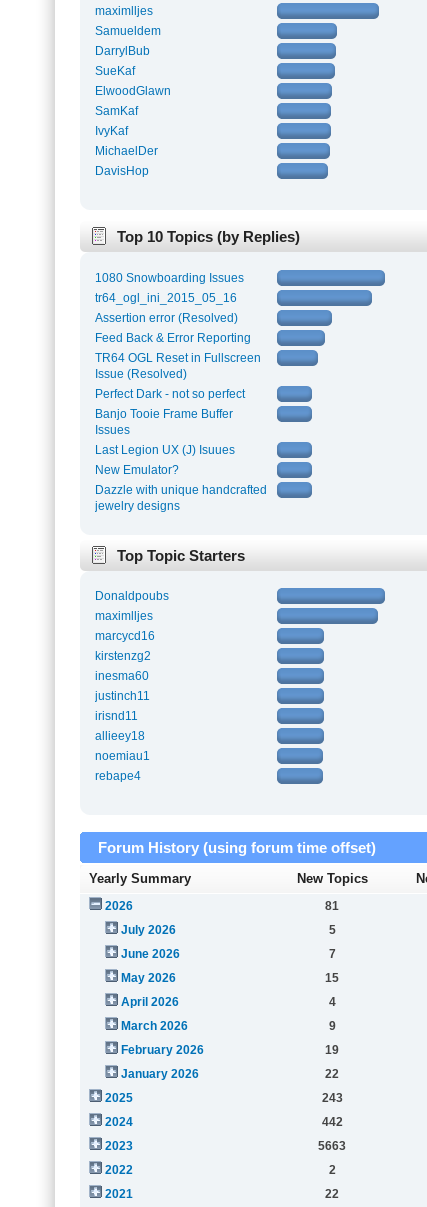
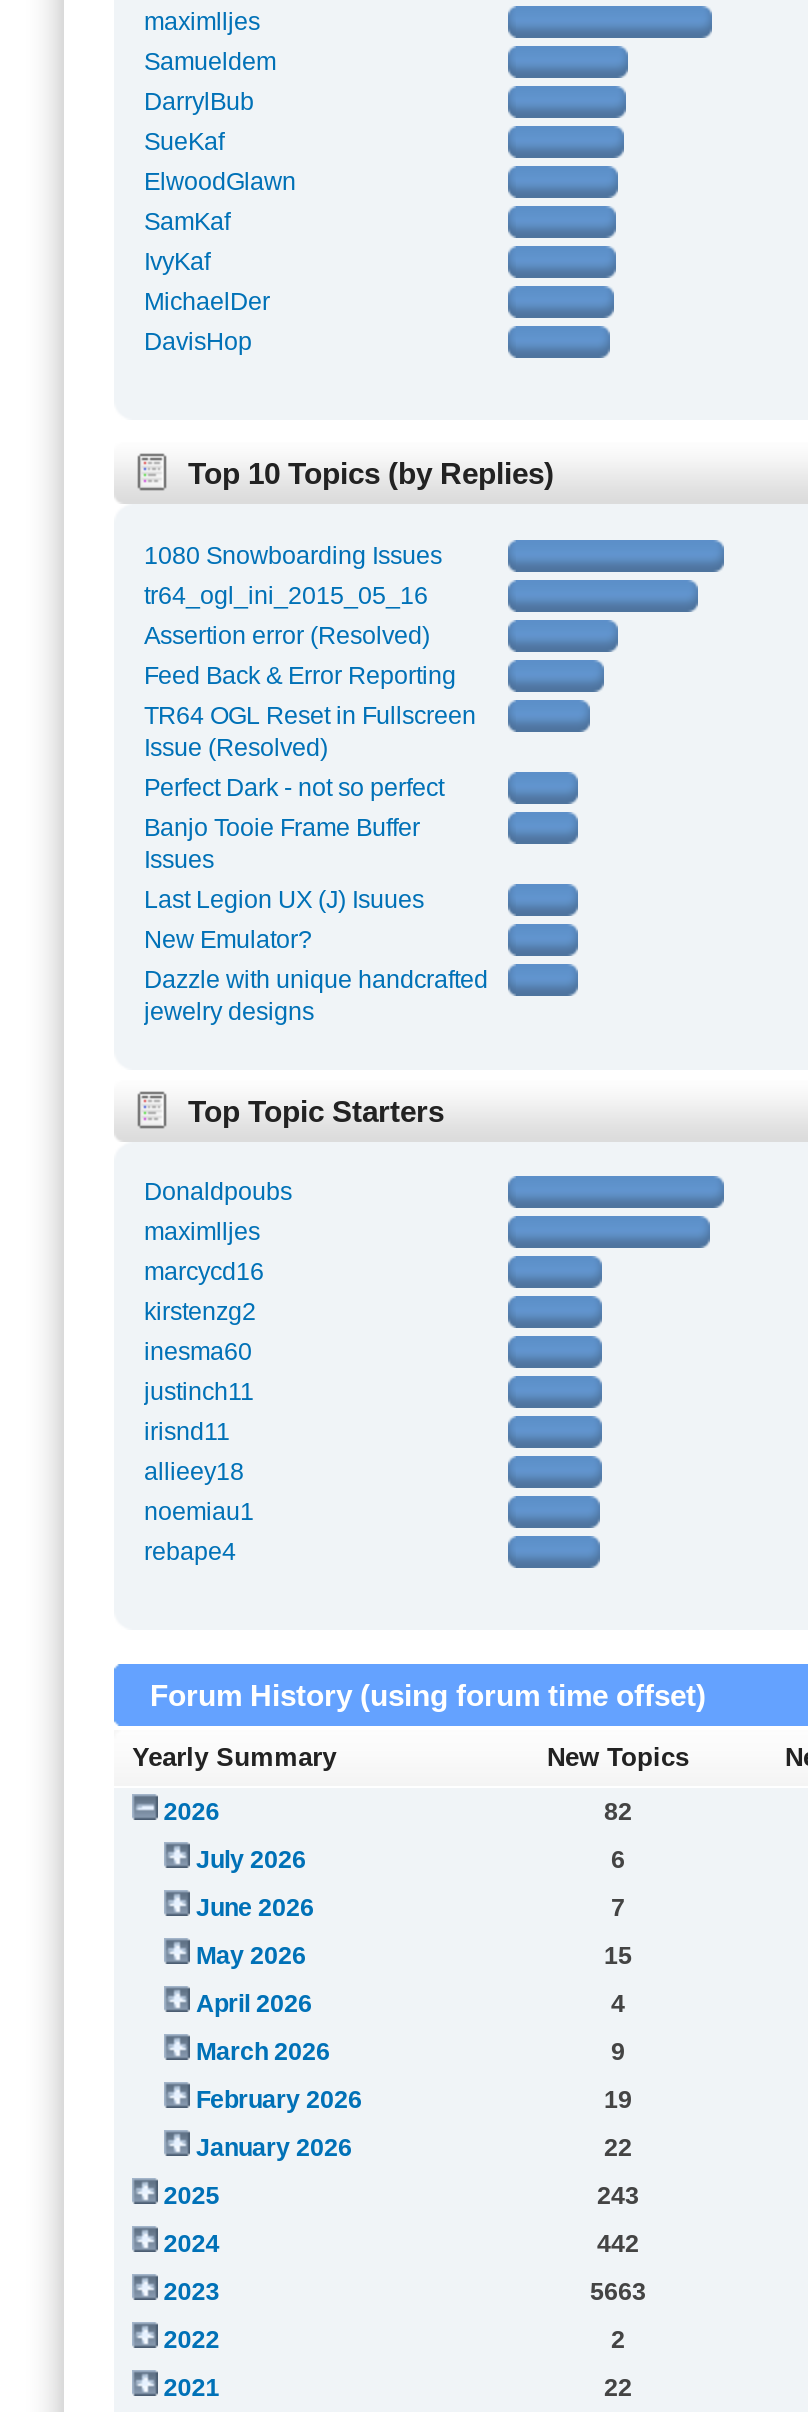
- 81
+ 82

- 5
+ 6
